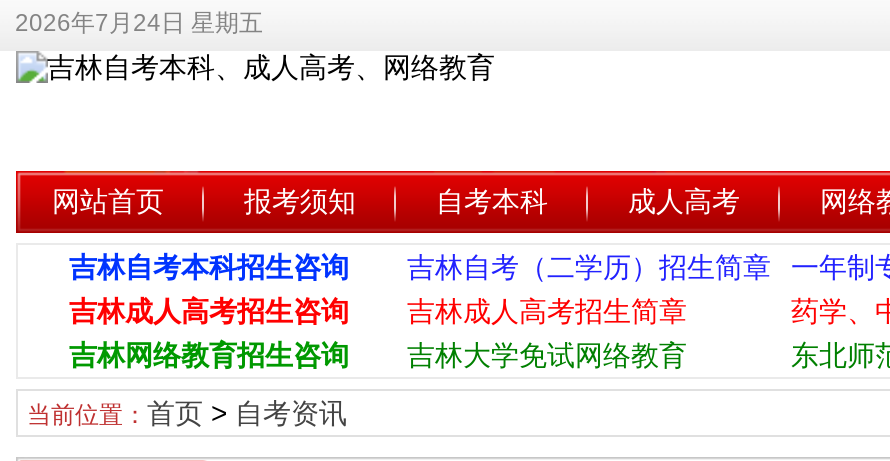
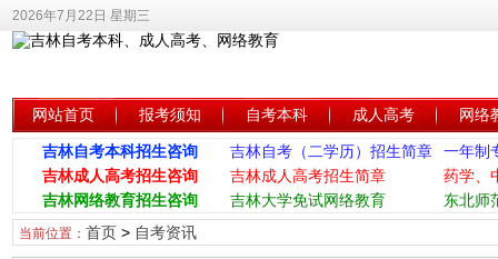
- 2026年7月24日 星期五
+ 2026年7月22日 星期三
